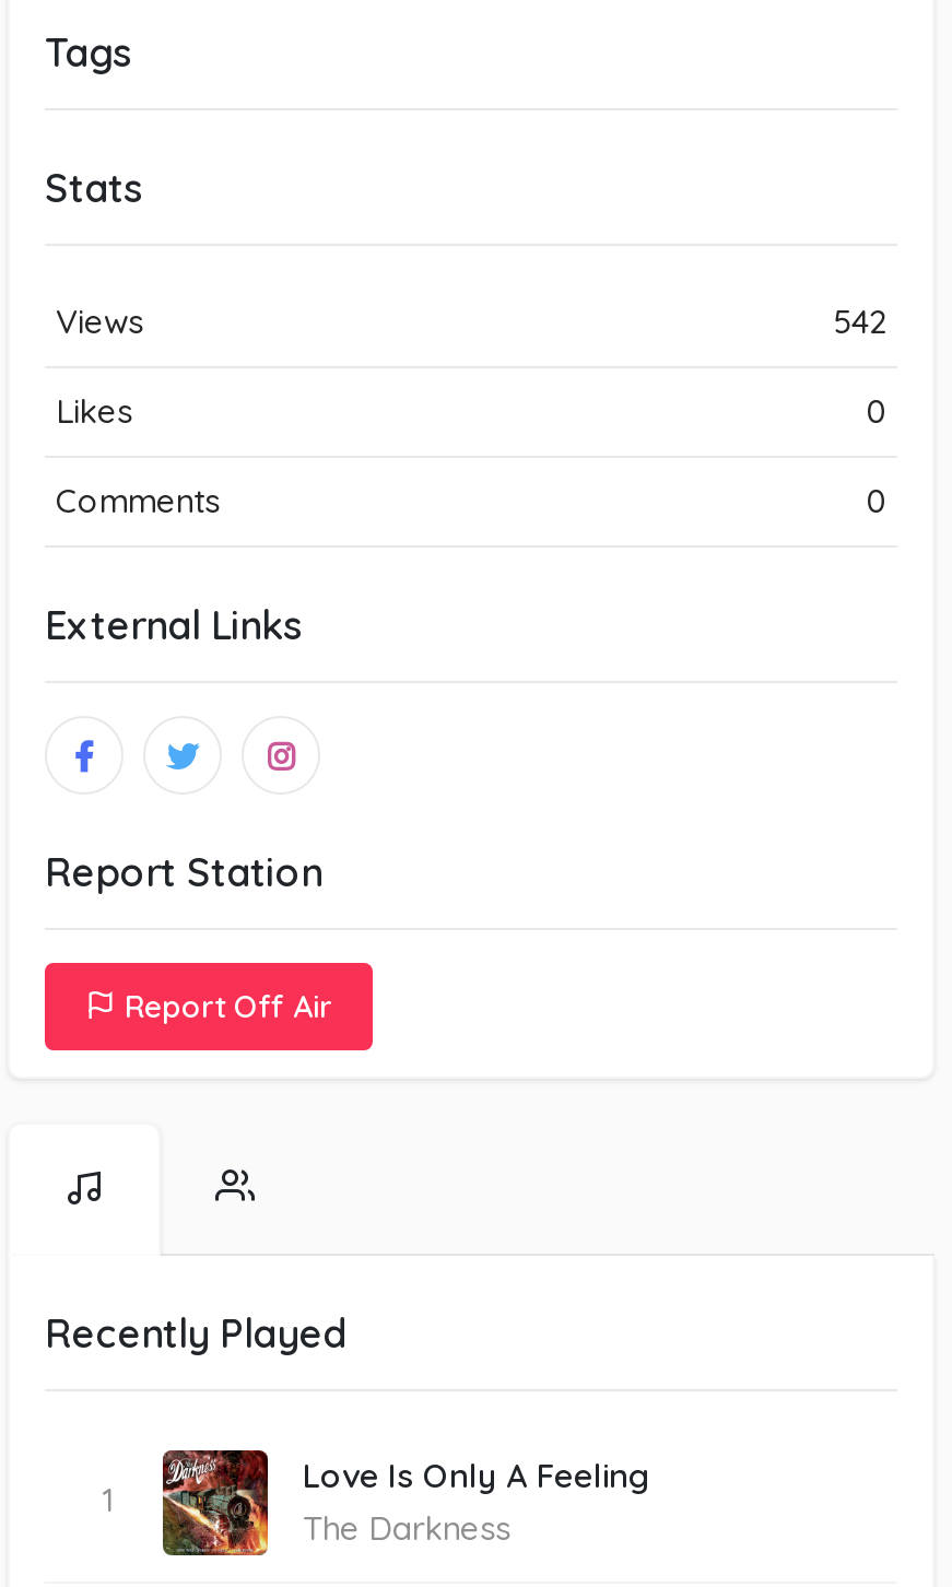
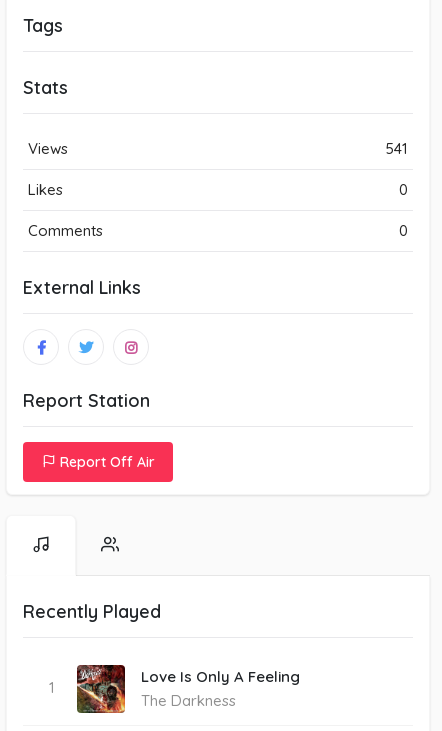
- 542
+ 541
